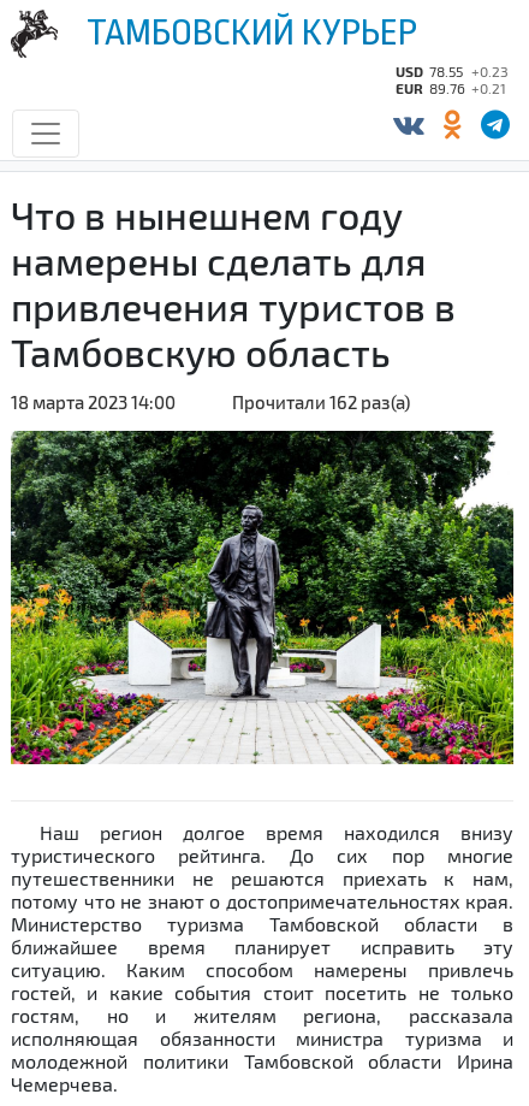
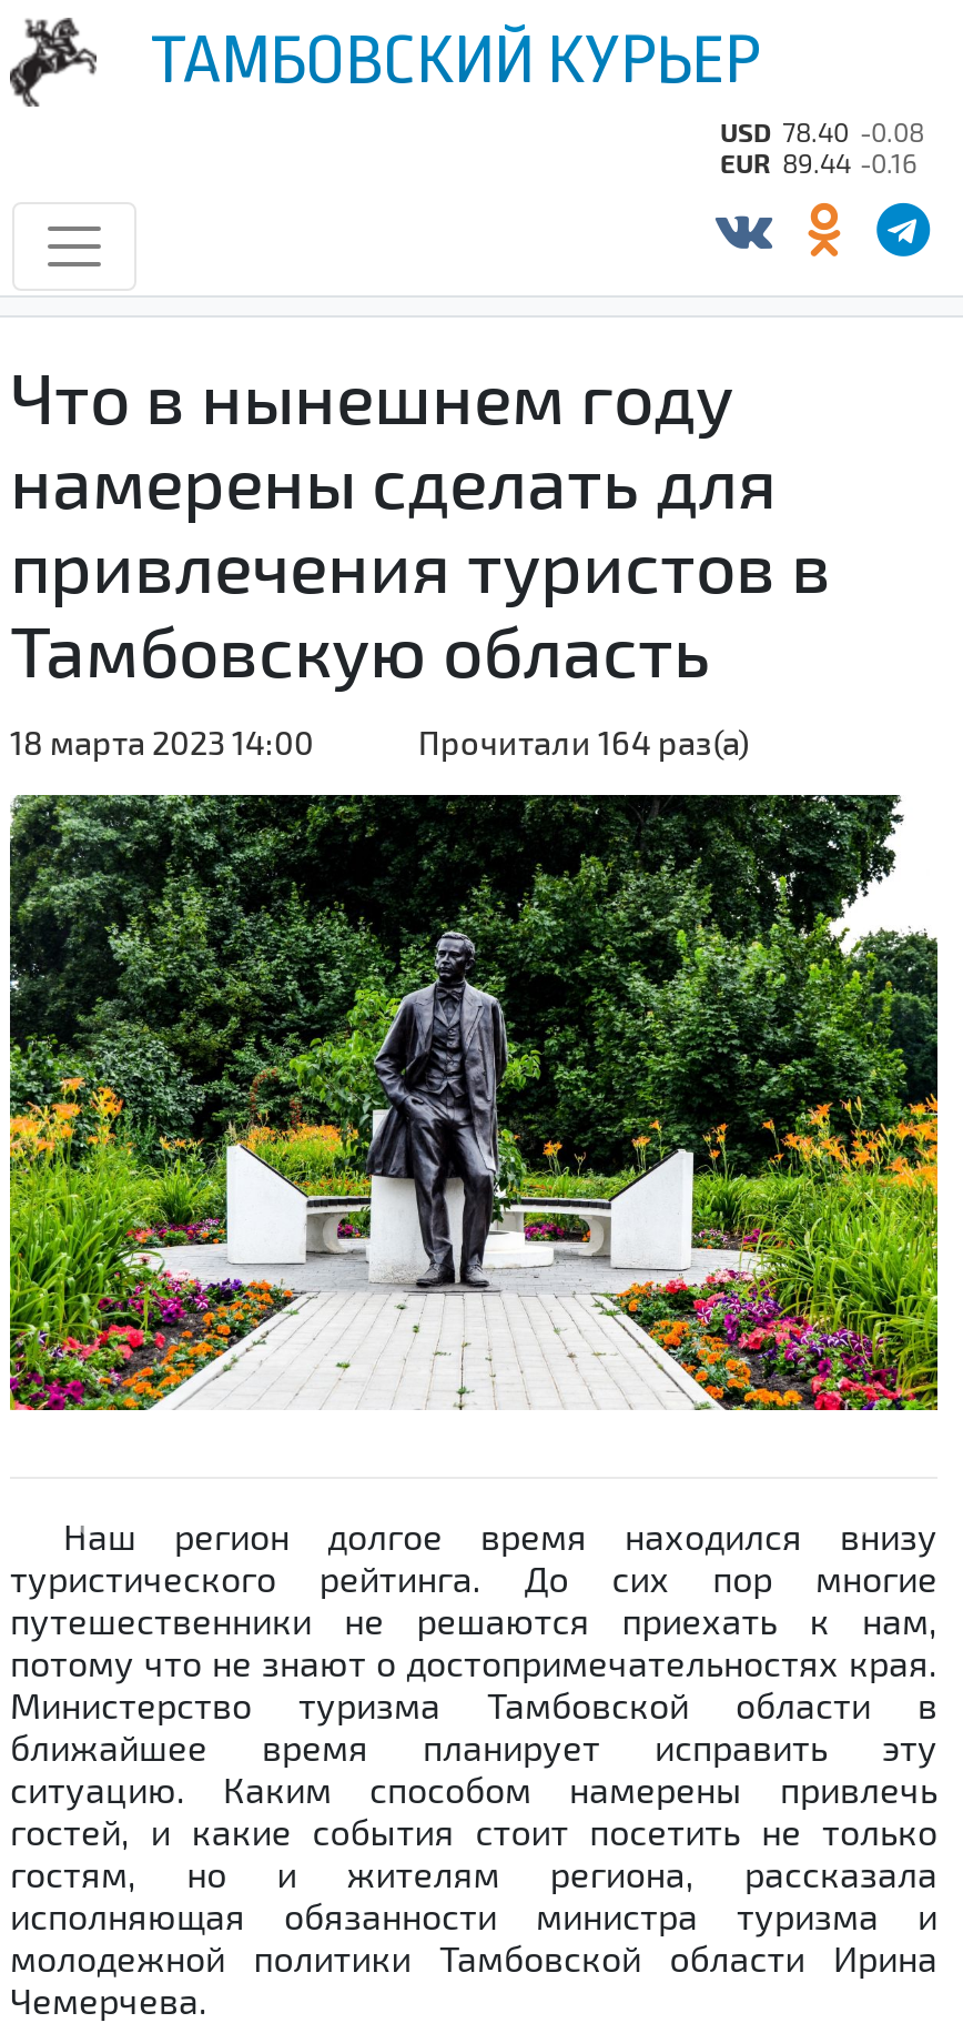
- USD 78.55 +0.23
+ USD 78.40 -0.08

- EUR 89.76 +0.21
+ EUR 89.44 -0.16

- Прочитали 162 раз(а)
+ Прочитали 164 раз(а)
